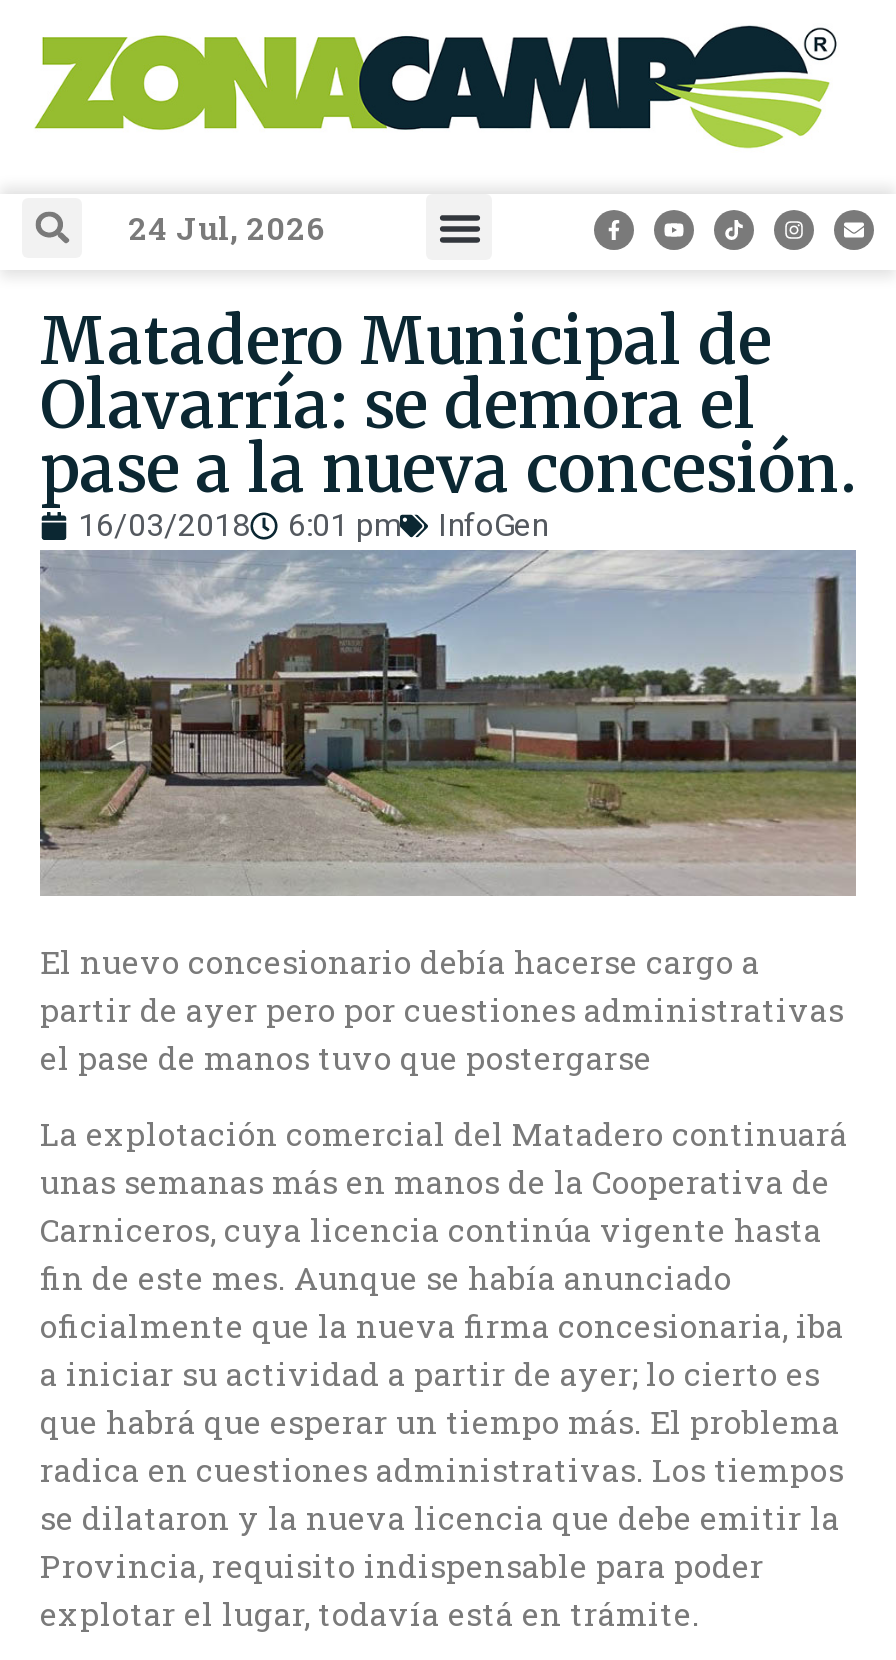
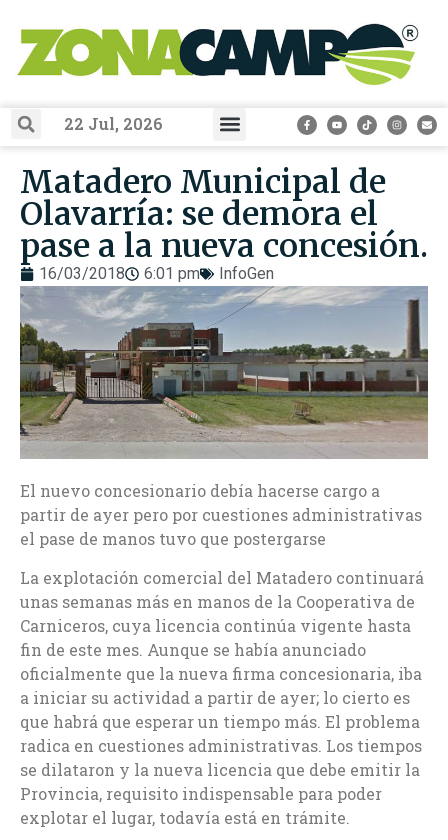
- 24 Jul, 2026
+ 22 Jul, 2026
